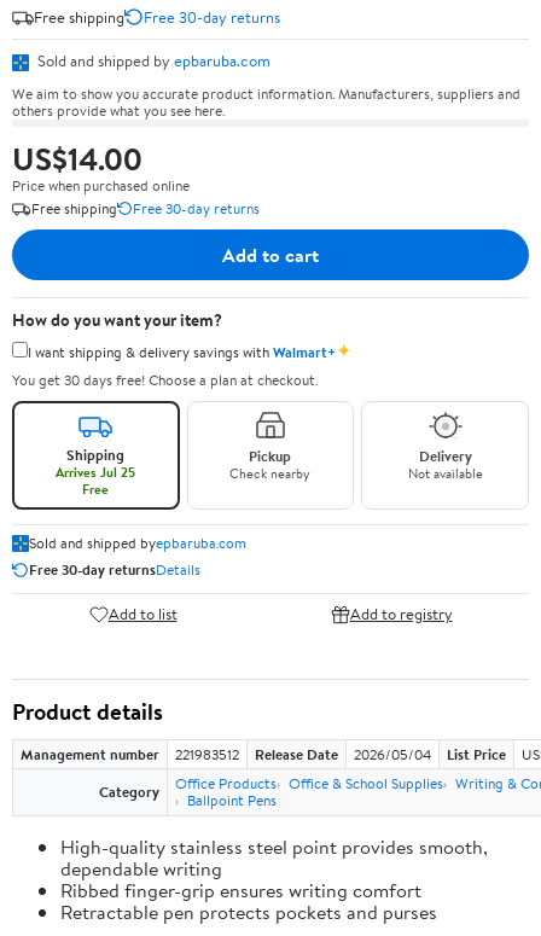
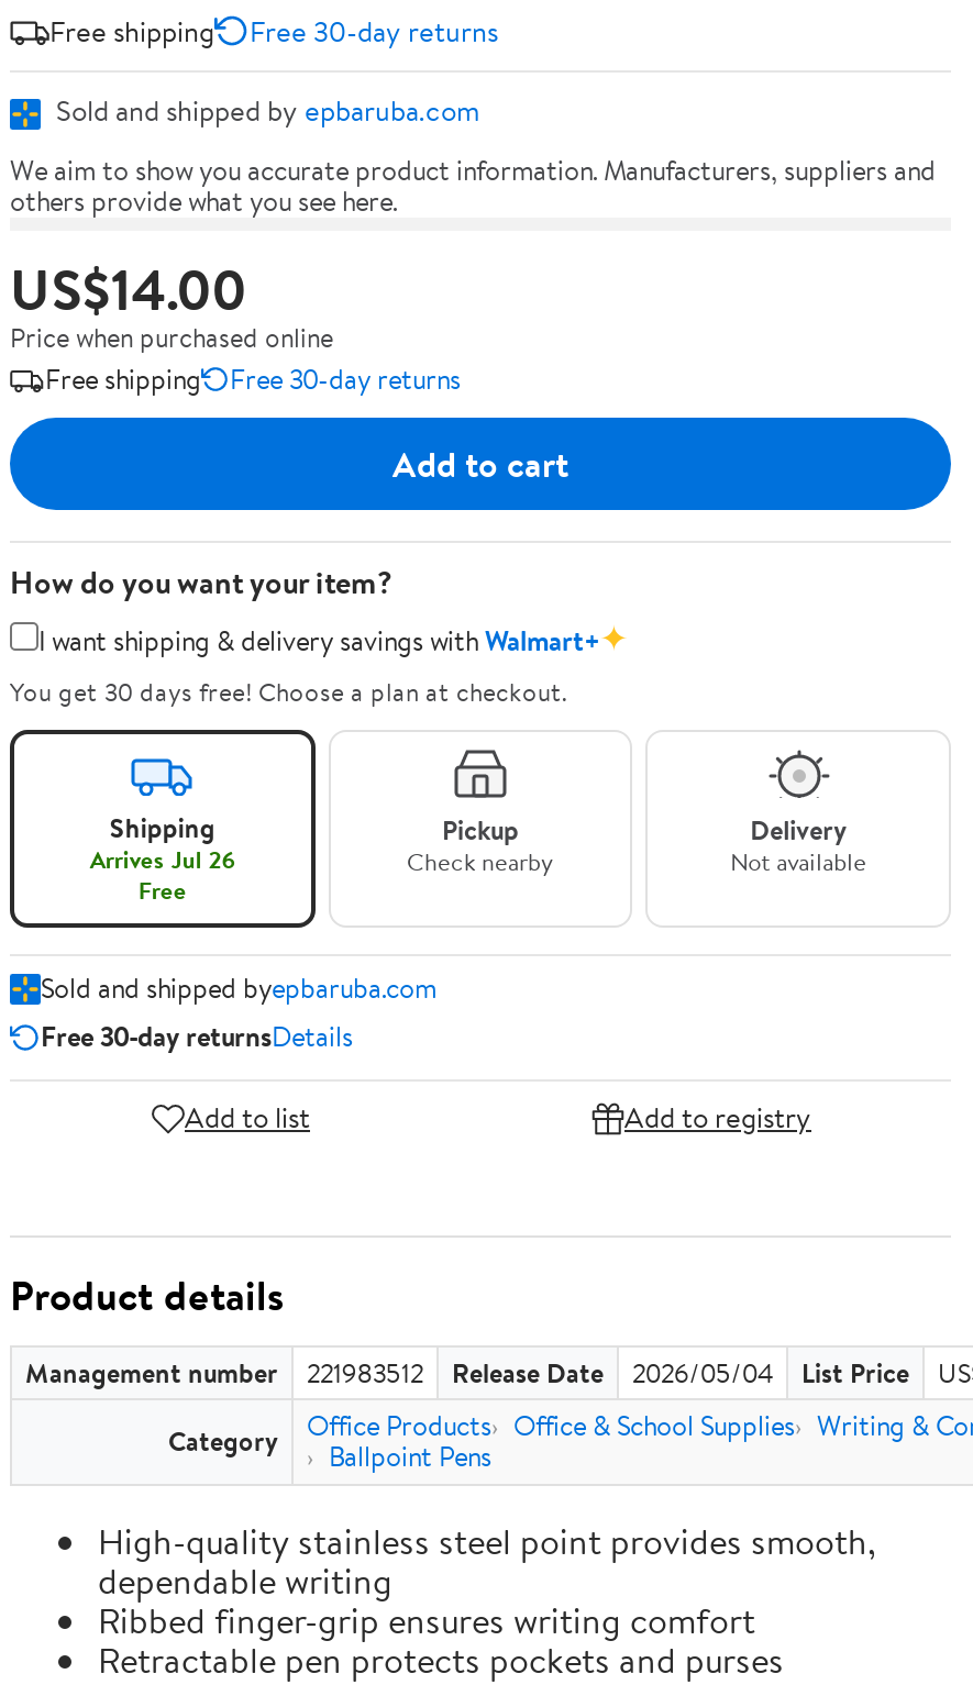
- Arrives Jul 25
+ Arrives Jul 26
